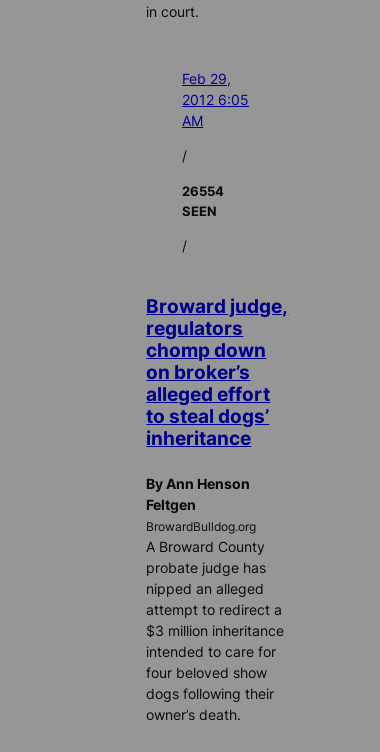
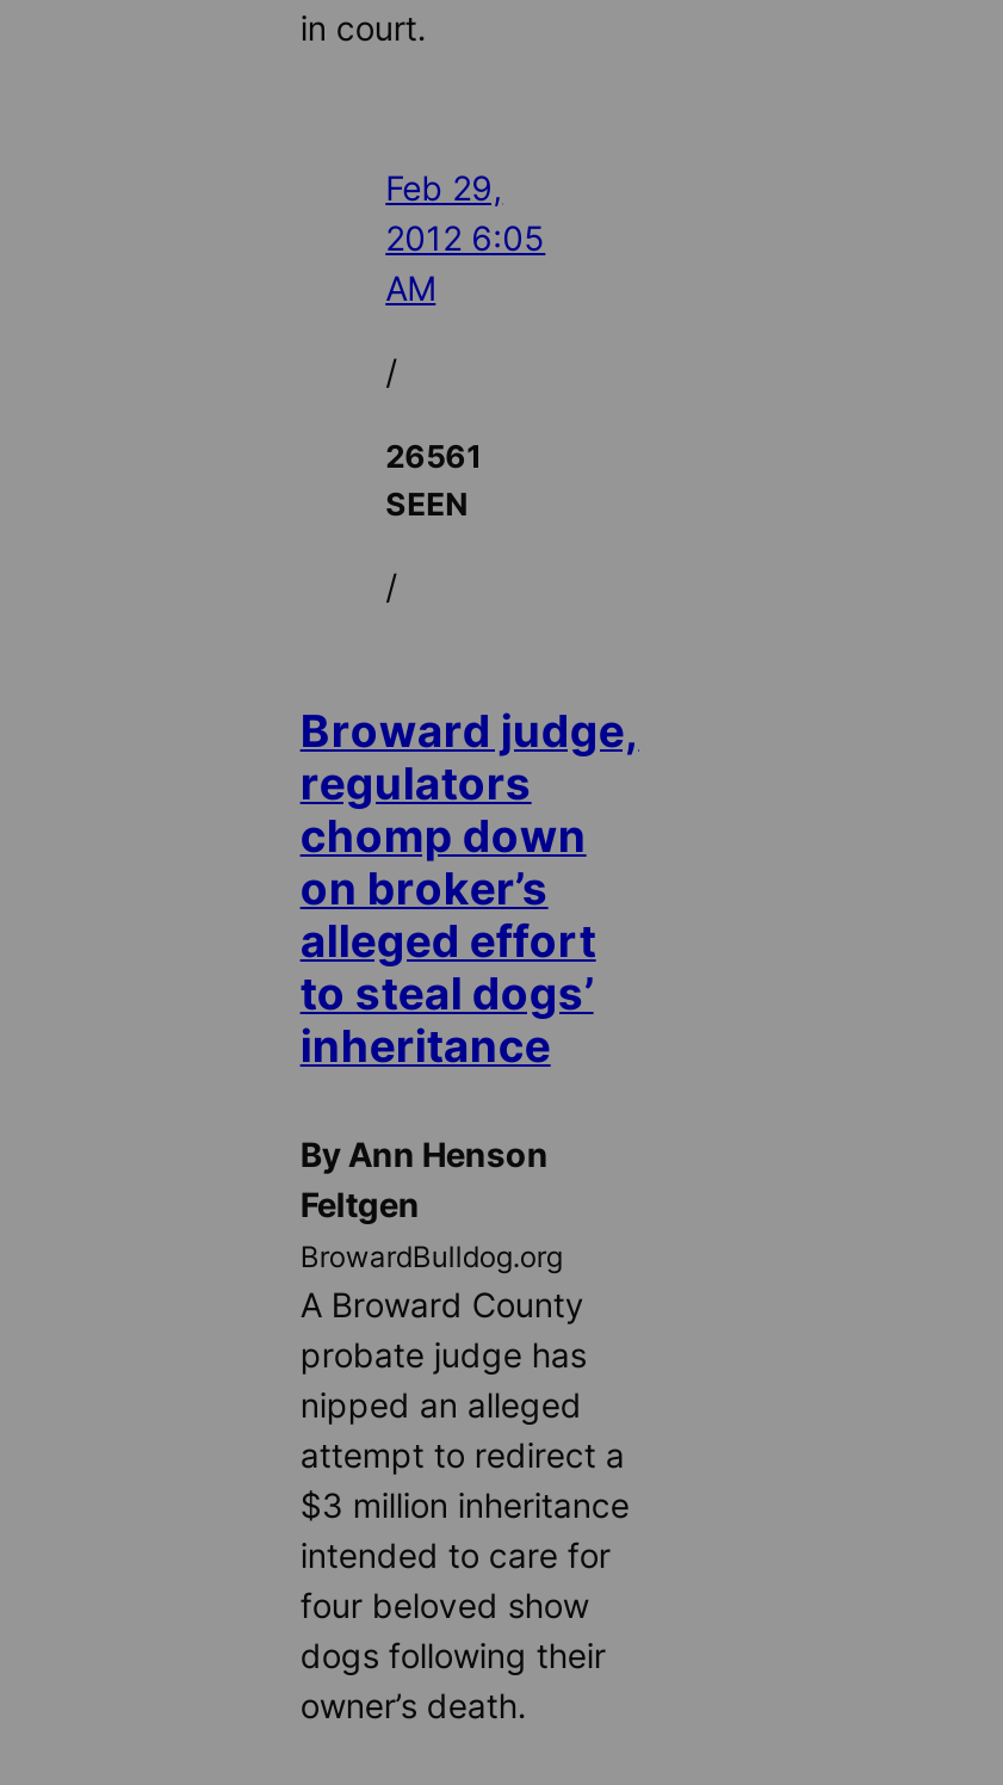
- 26554
+ 26561
